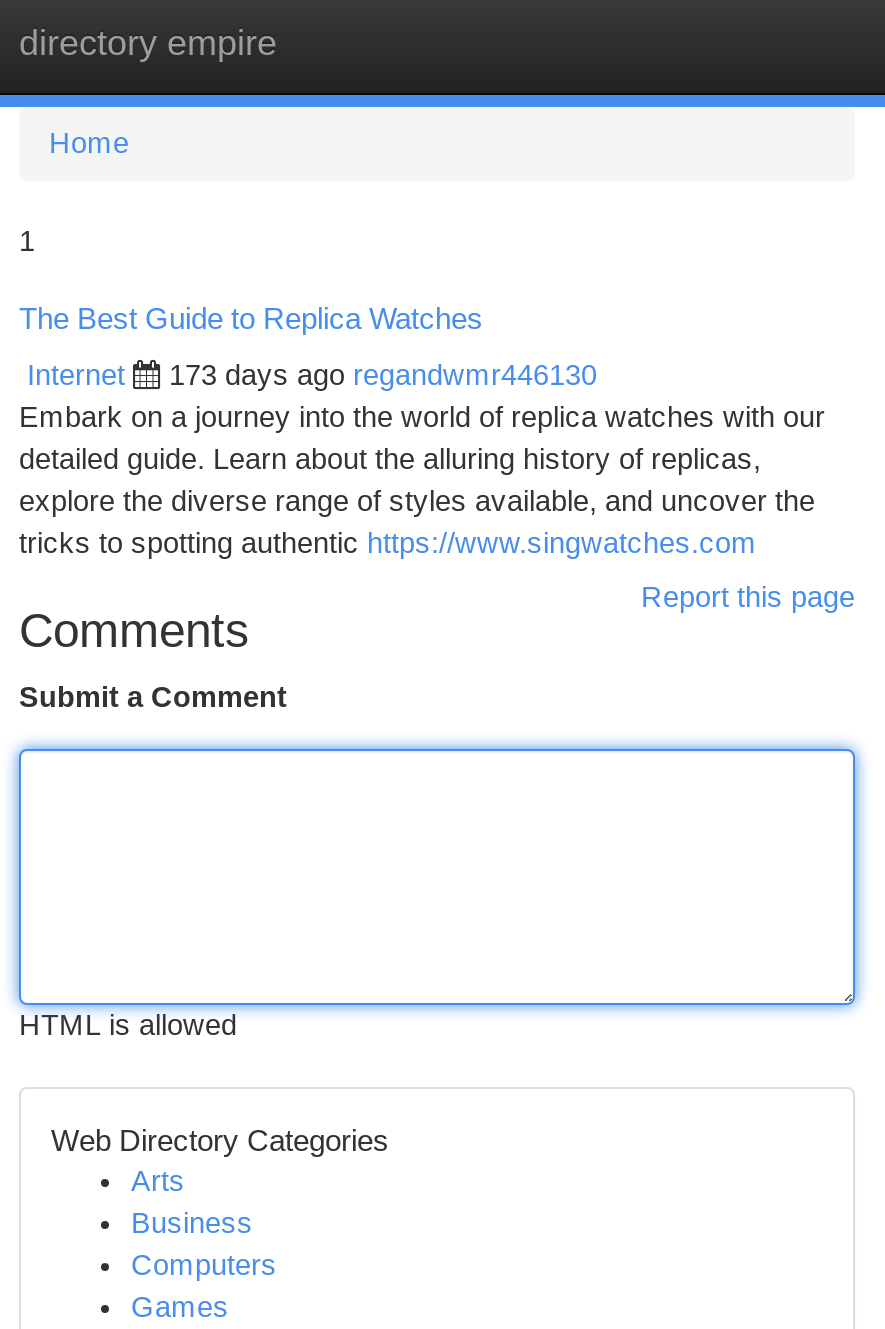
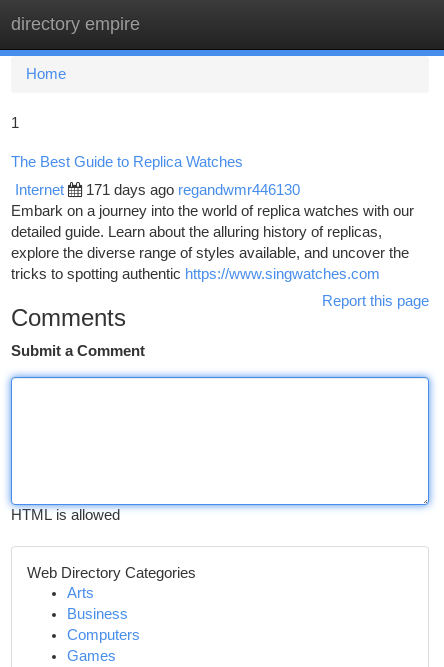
- 173 days ago regandwmr446130
+ 171 days ago regandwmr446130
